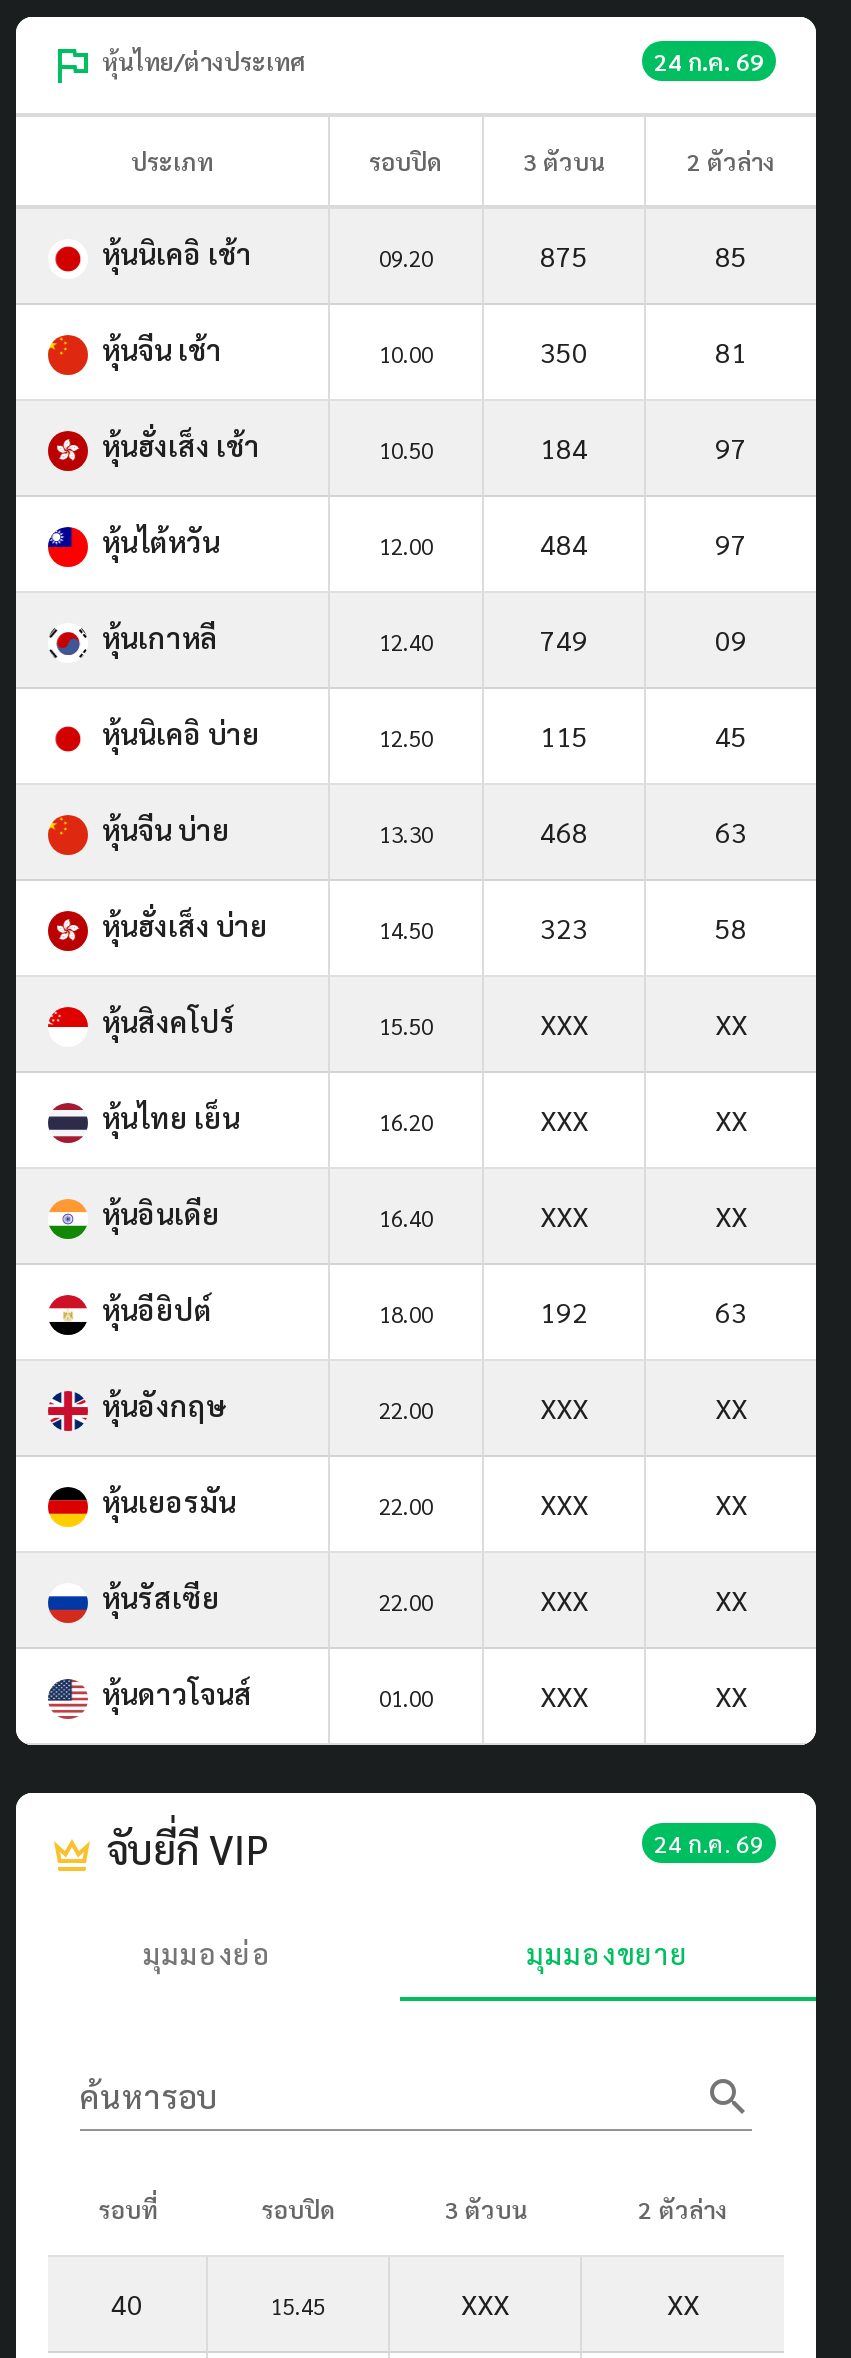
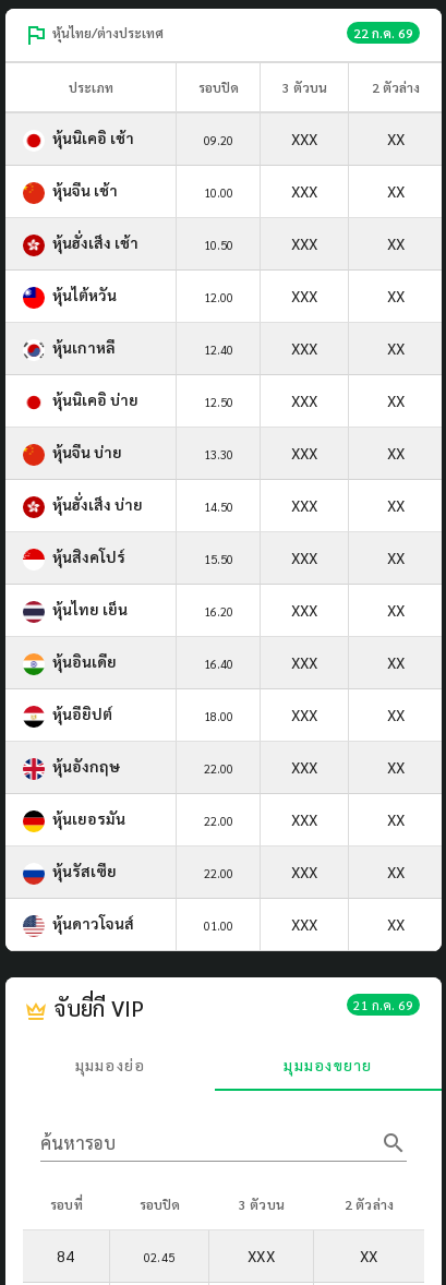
- 24 ก.ค. 69
+ 22 ก.ค. 69

- 875
- 85
+ XXX
+ XX

- 350
- 81
+ XXX
+ XX

- 184
- 97
+ XXX
+ XX

- 484
- 97
+ XXX
+ XX

- 749
- 09
+ XXX
+ XX

- 115
- 45
+ XXX
+ XX

- 468
- 63
+ XXX
+ XX

- 323
- 58
+ XXX
+ XX

- 192
- 63
+ XXX
+ XX

- 24 ก.ค. 69
+ 21 ก.ค. 69

- 40
+ 84

- 15.45
+ 02.45
